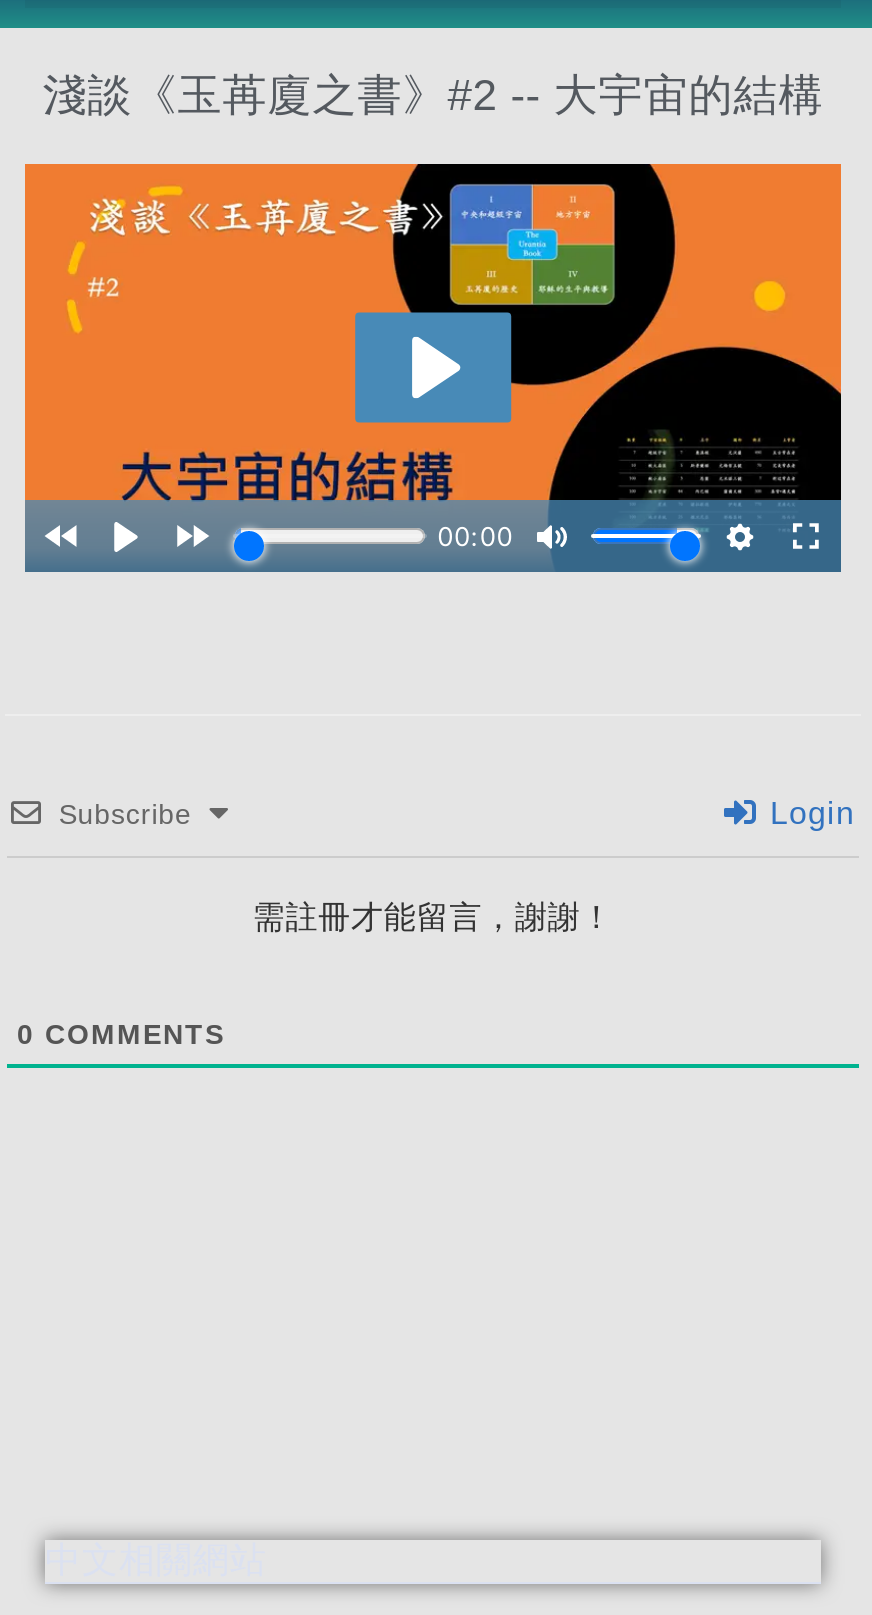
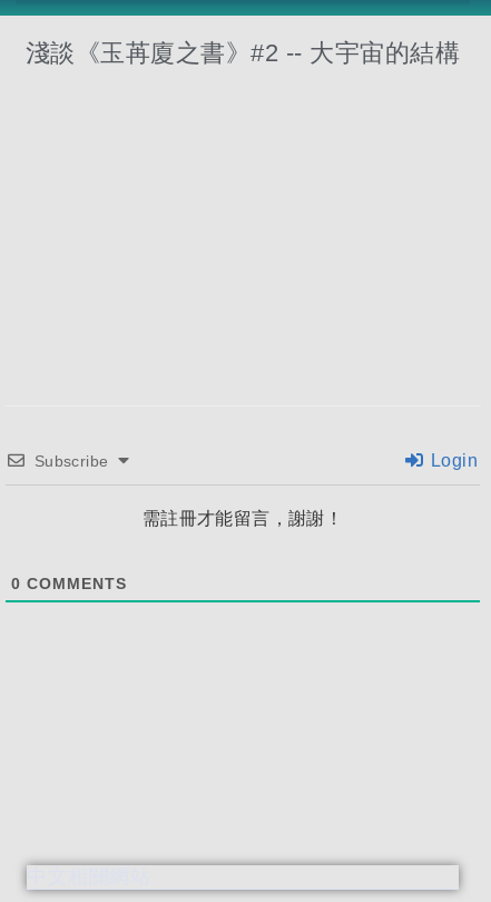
- [image]
